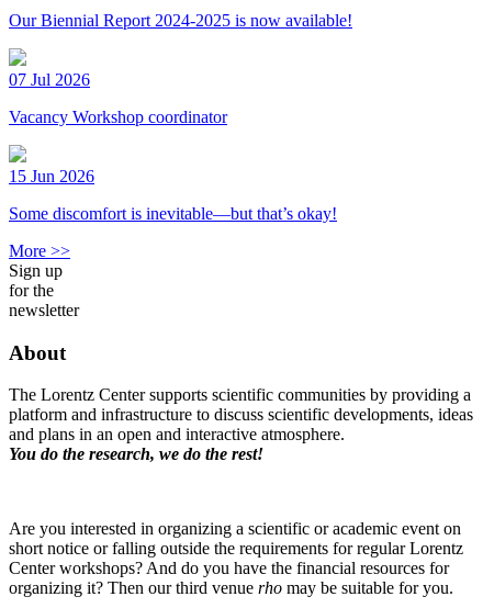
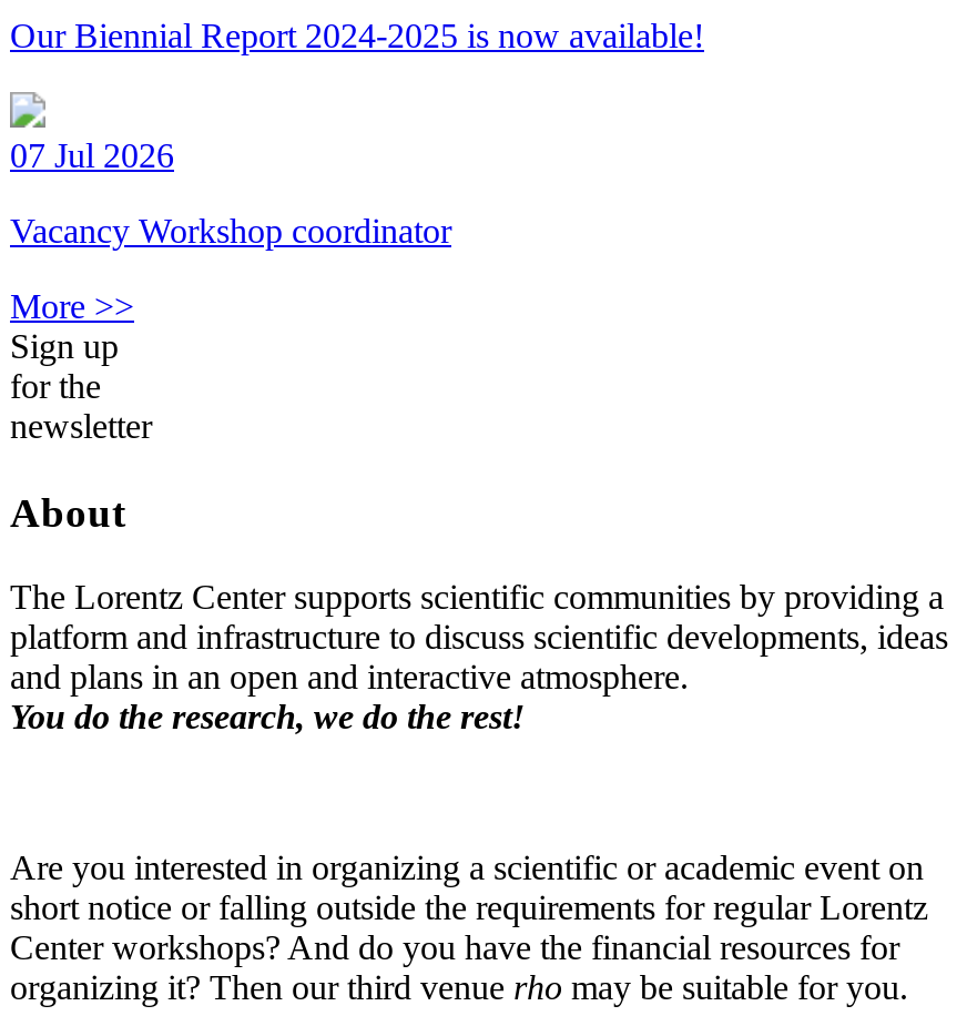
- 15 Jun 2026
- Some discomfort is inevitable—but that’s okay!
